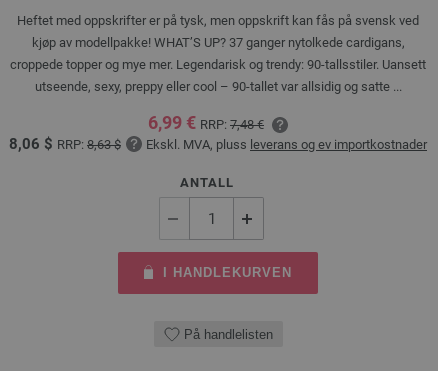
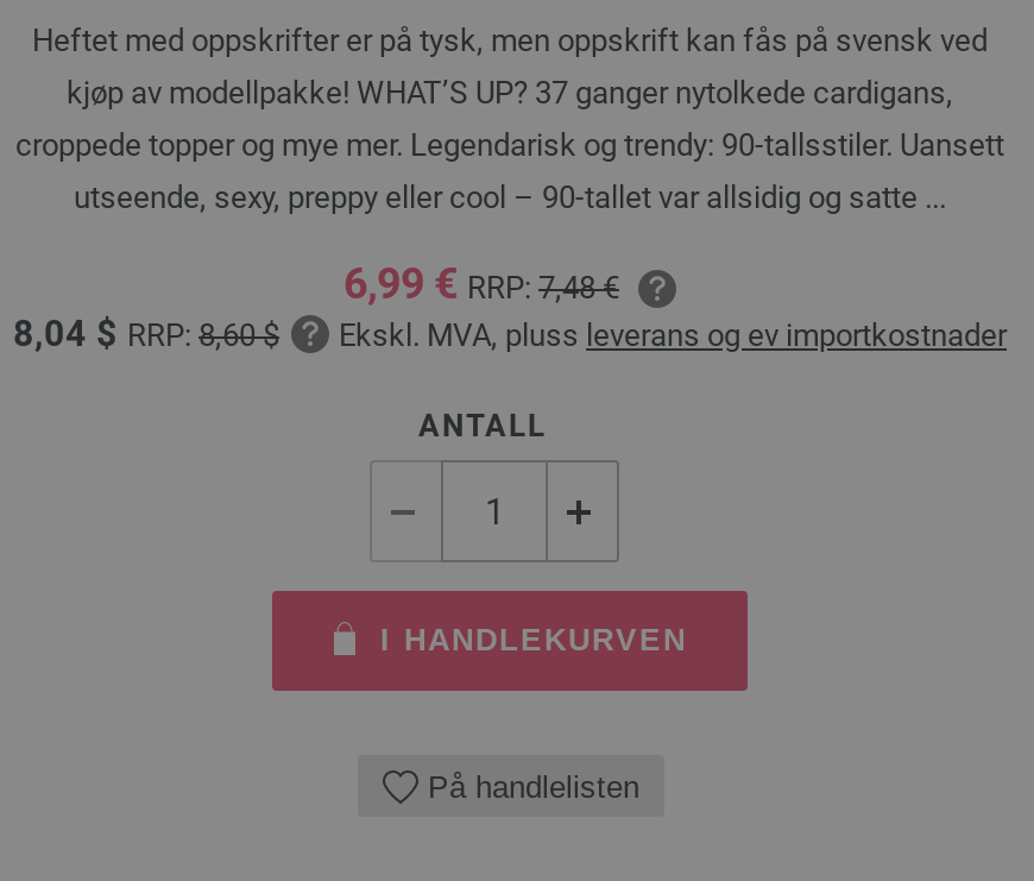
- 8,06 $RRP: 8,63 $ Ekskl. MVA, pluss leverans og ev importkostnader
+ 8,04 $RRP: 8,60 $ Ekskl. MVA, pluss leverans og ev importkostnader
